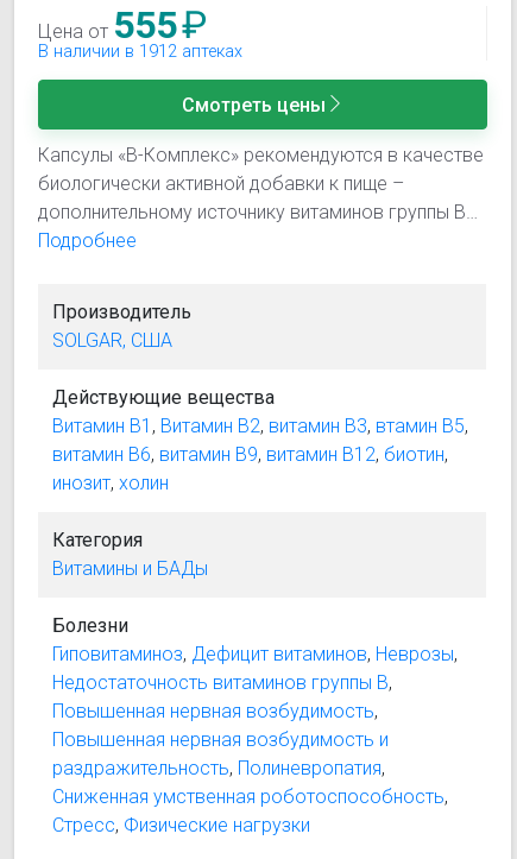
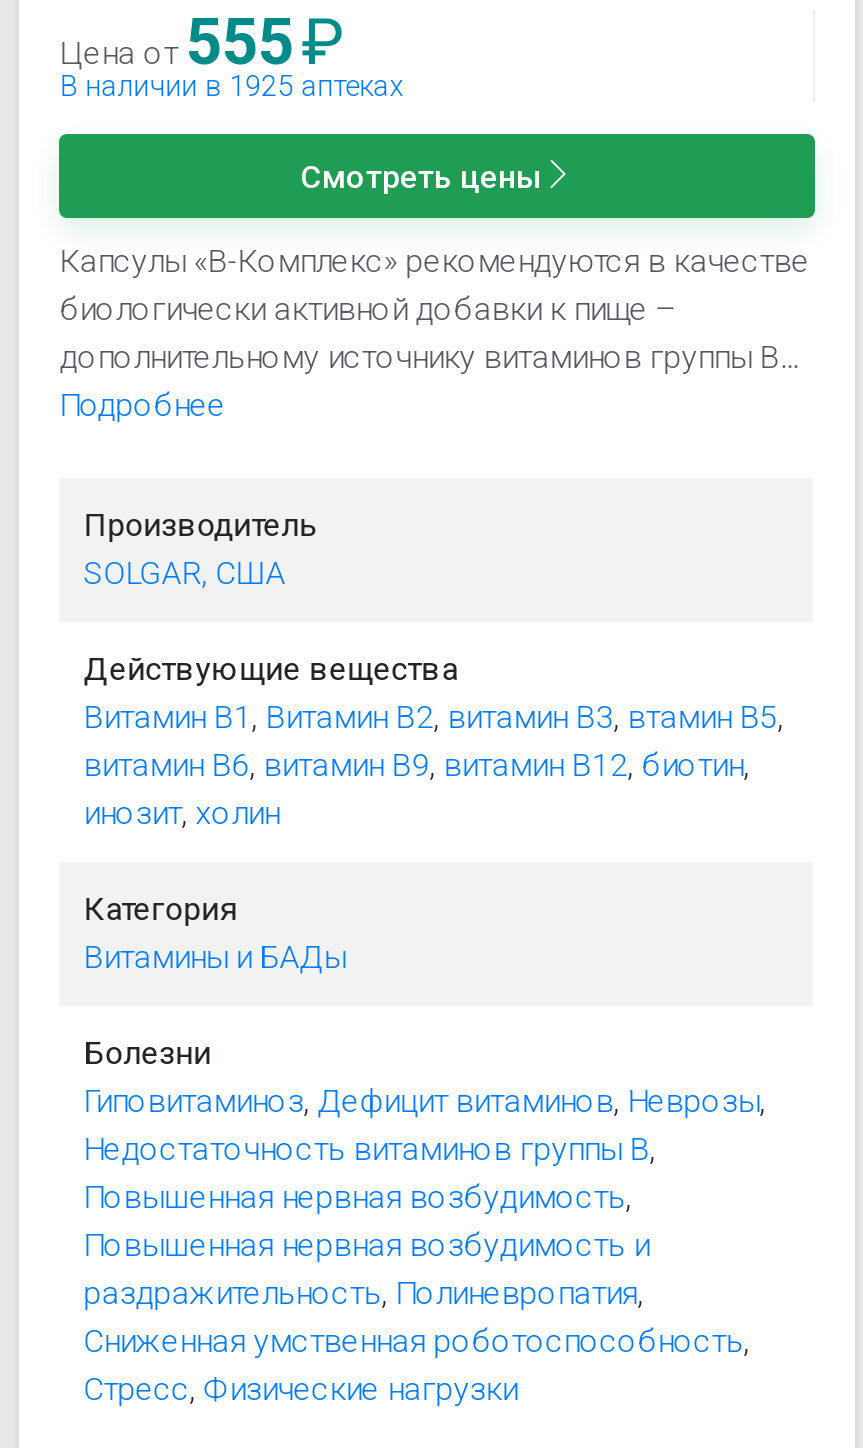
- В наличии в 1912 аптеках
+ В наличии в 1925 аптеках
